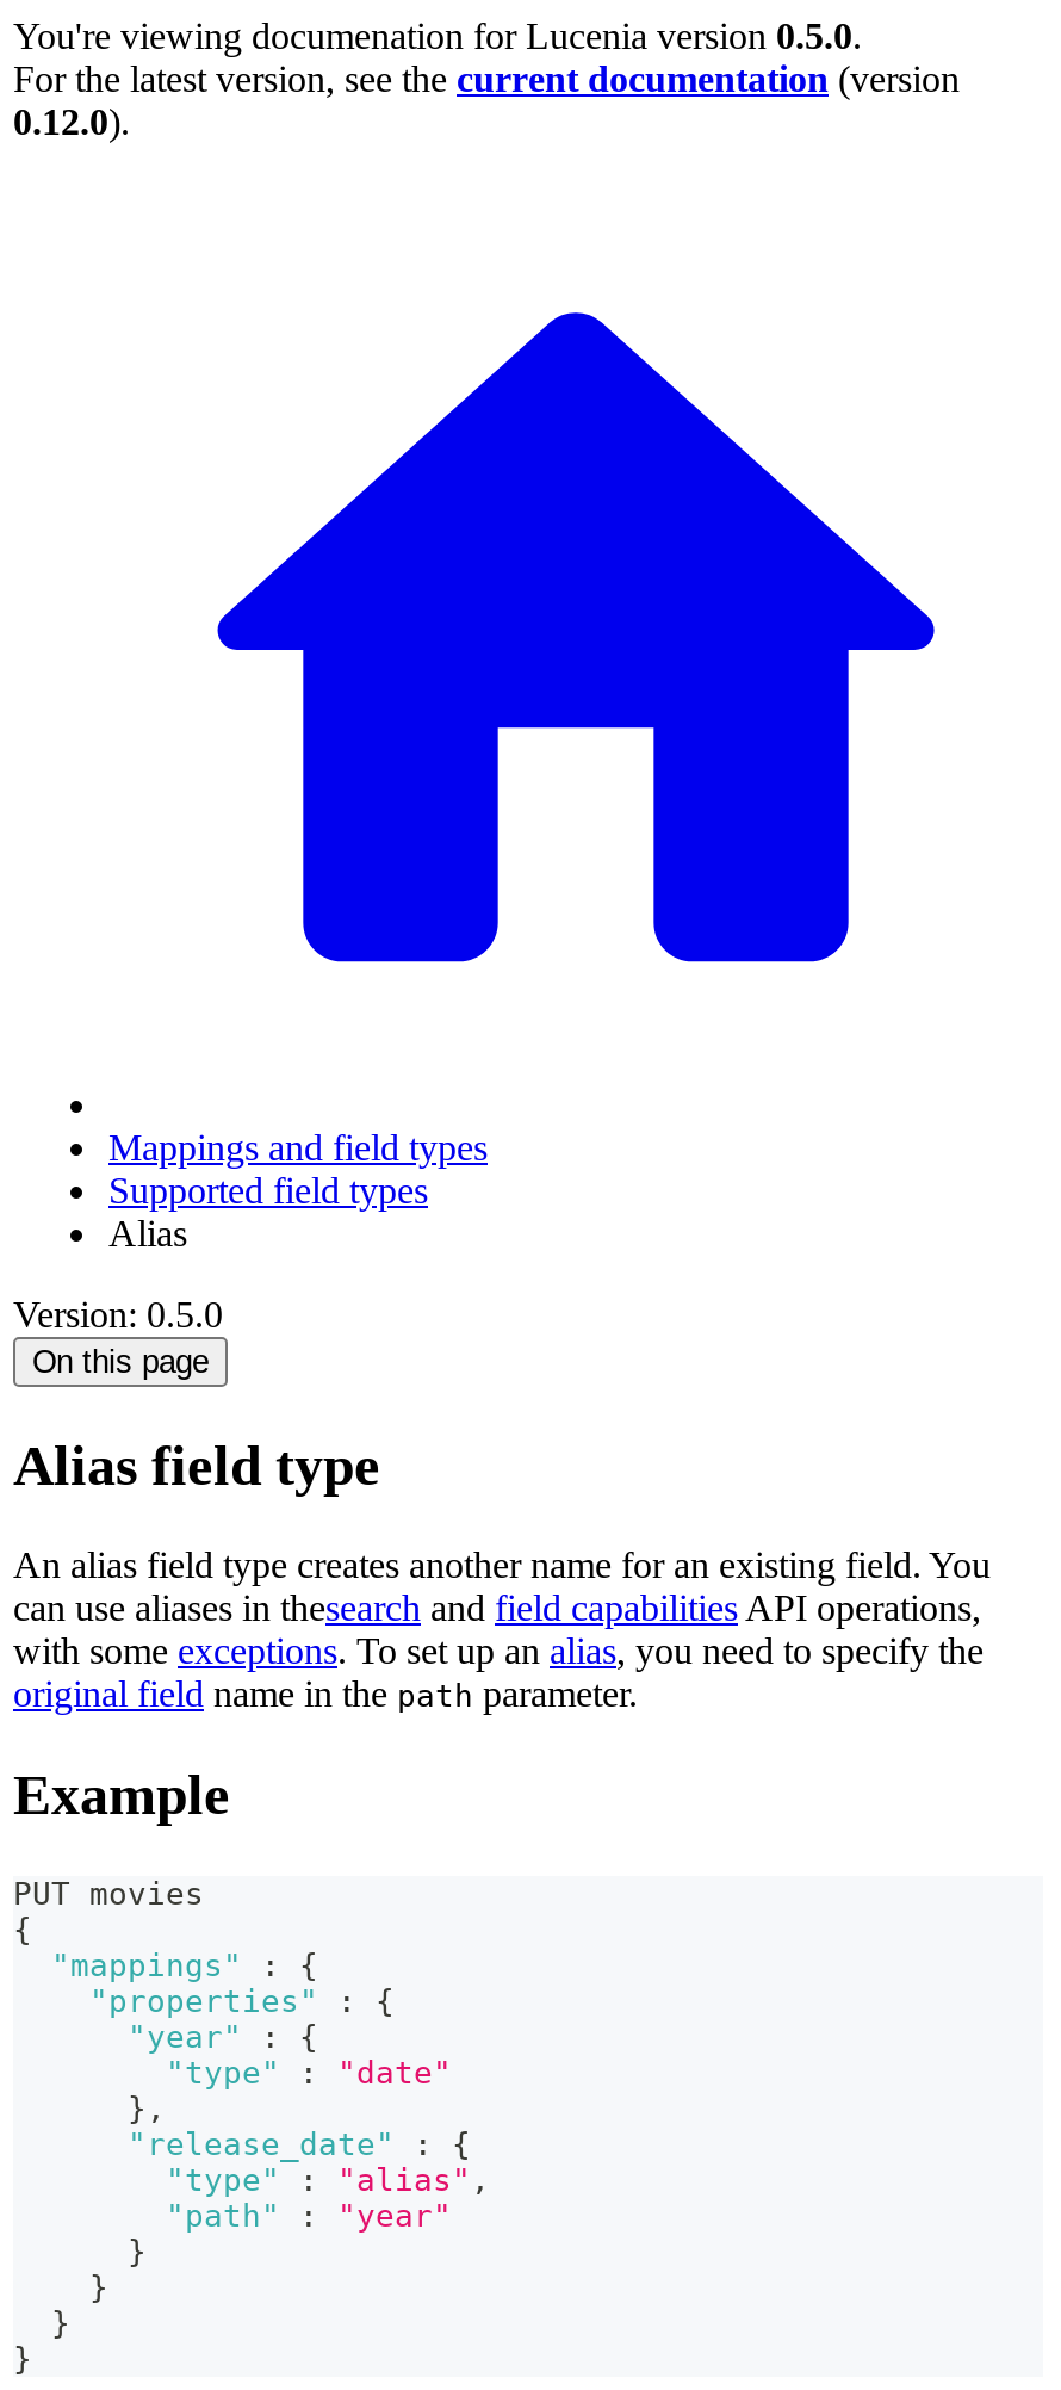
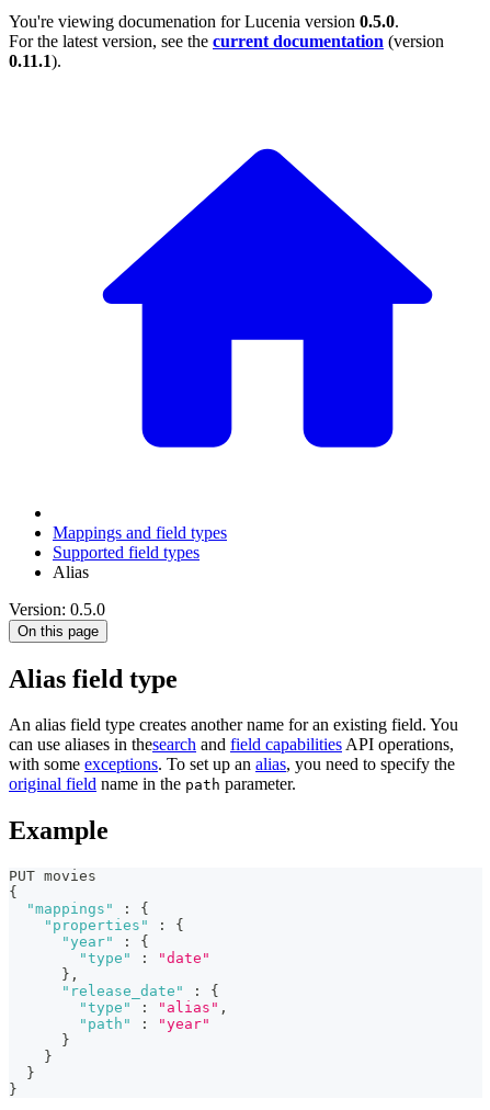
- 0.12.0).
+ 0.11.1).
